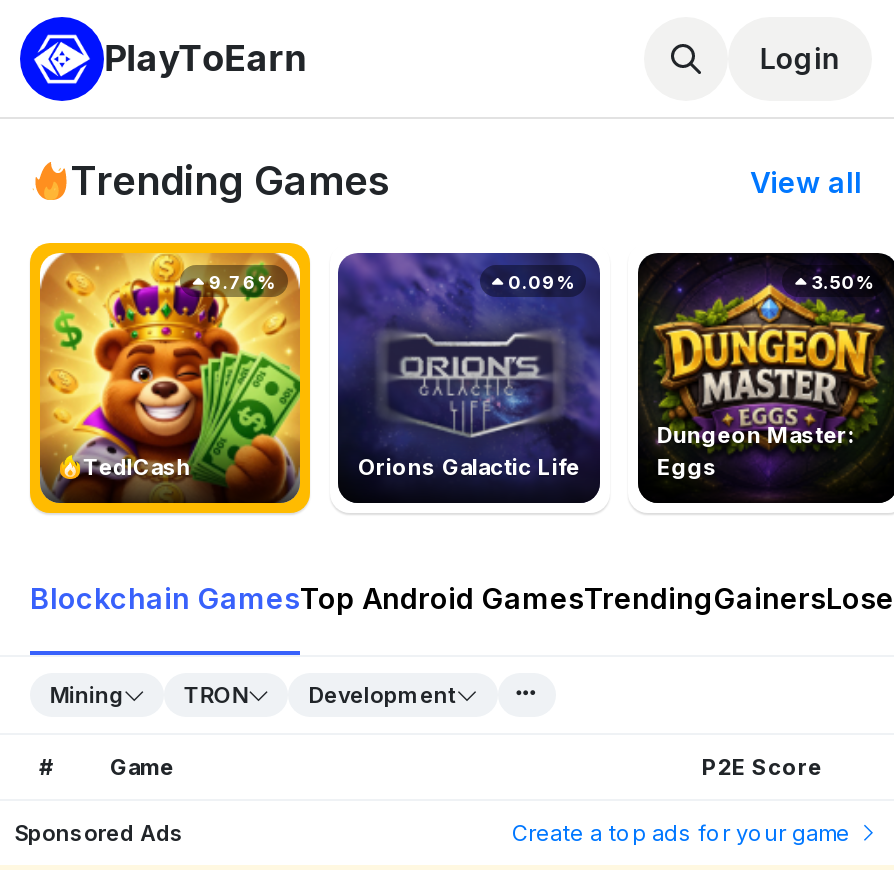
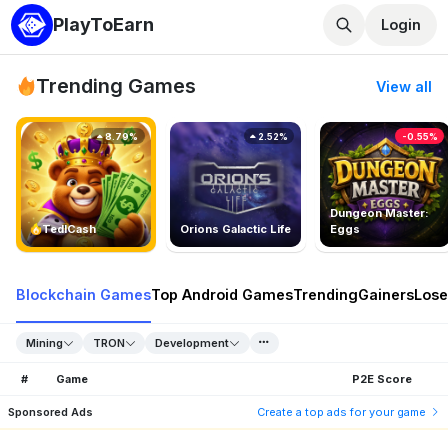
- 9.76%
+ 8.79%

- 0.09%
+ 2.52%

- 3.50%
+ -0.55%
